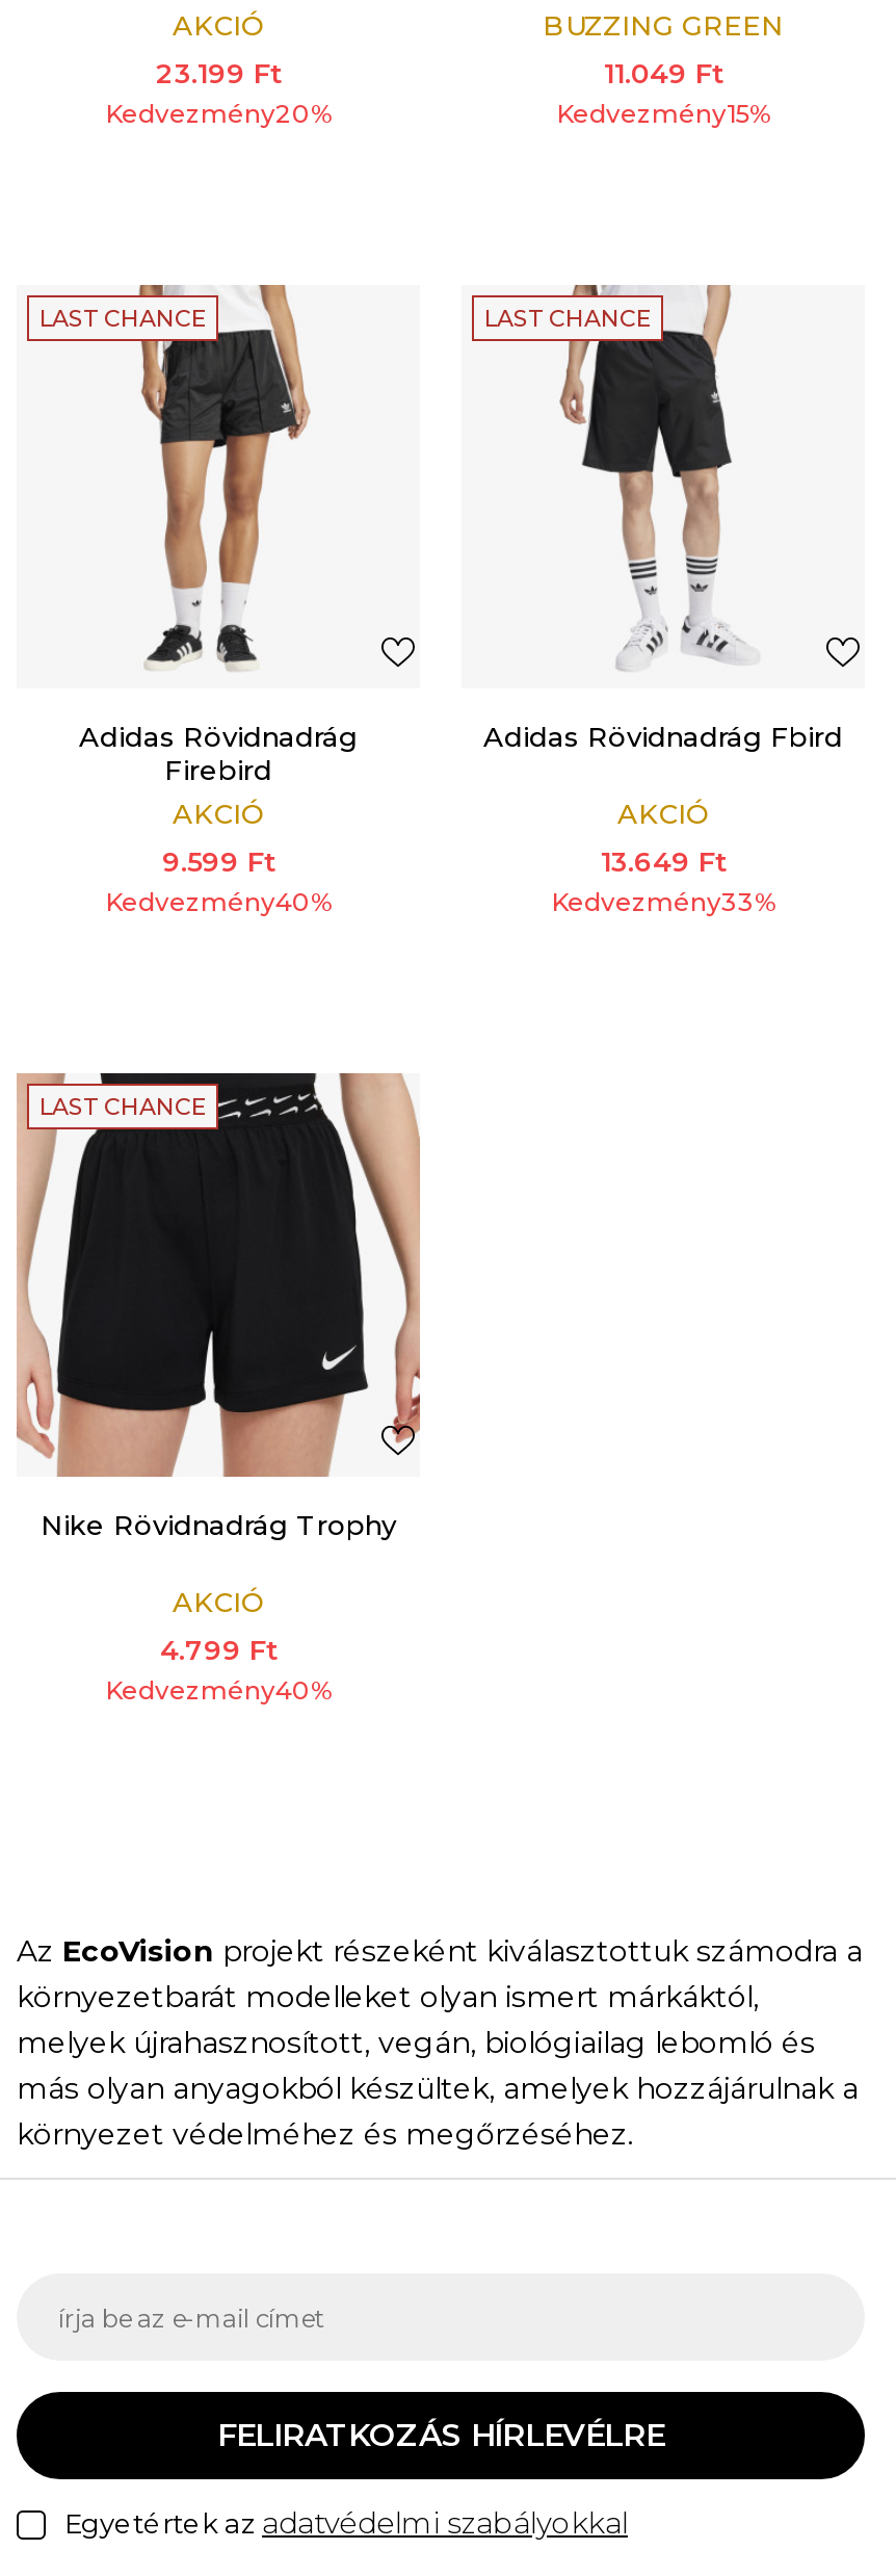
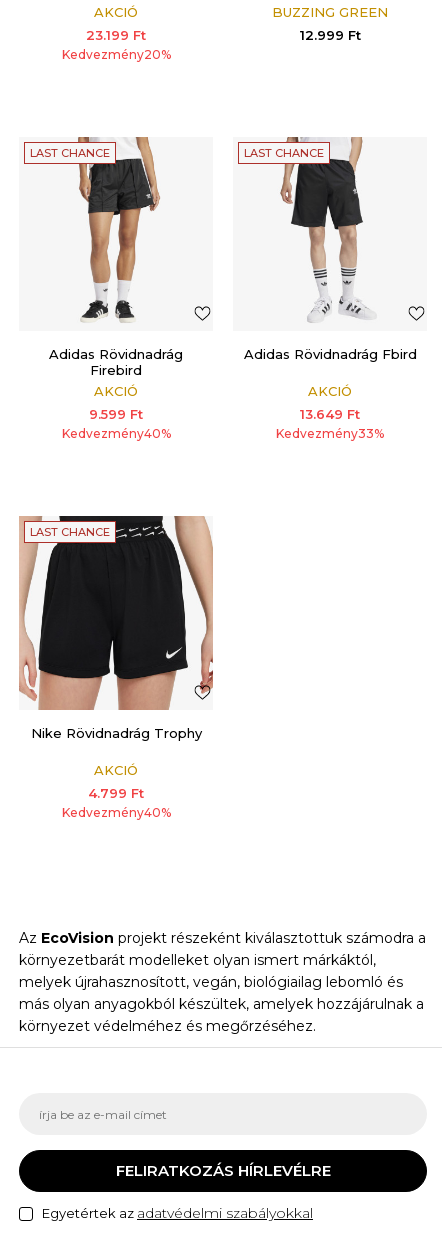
- 11.049 Ft
- Kedvezmény15%
+ 12.999 Ft
